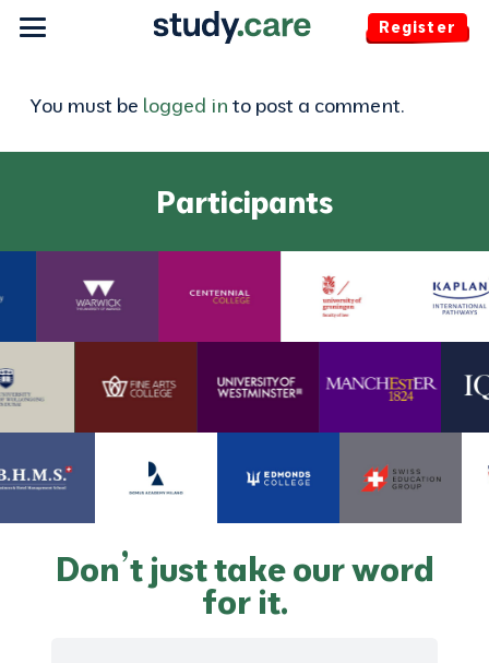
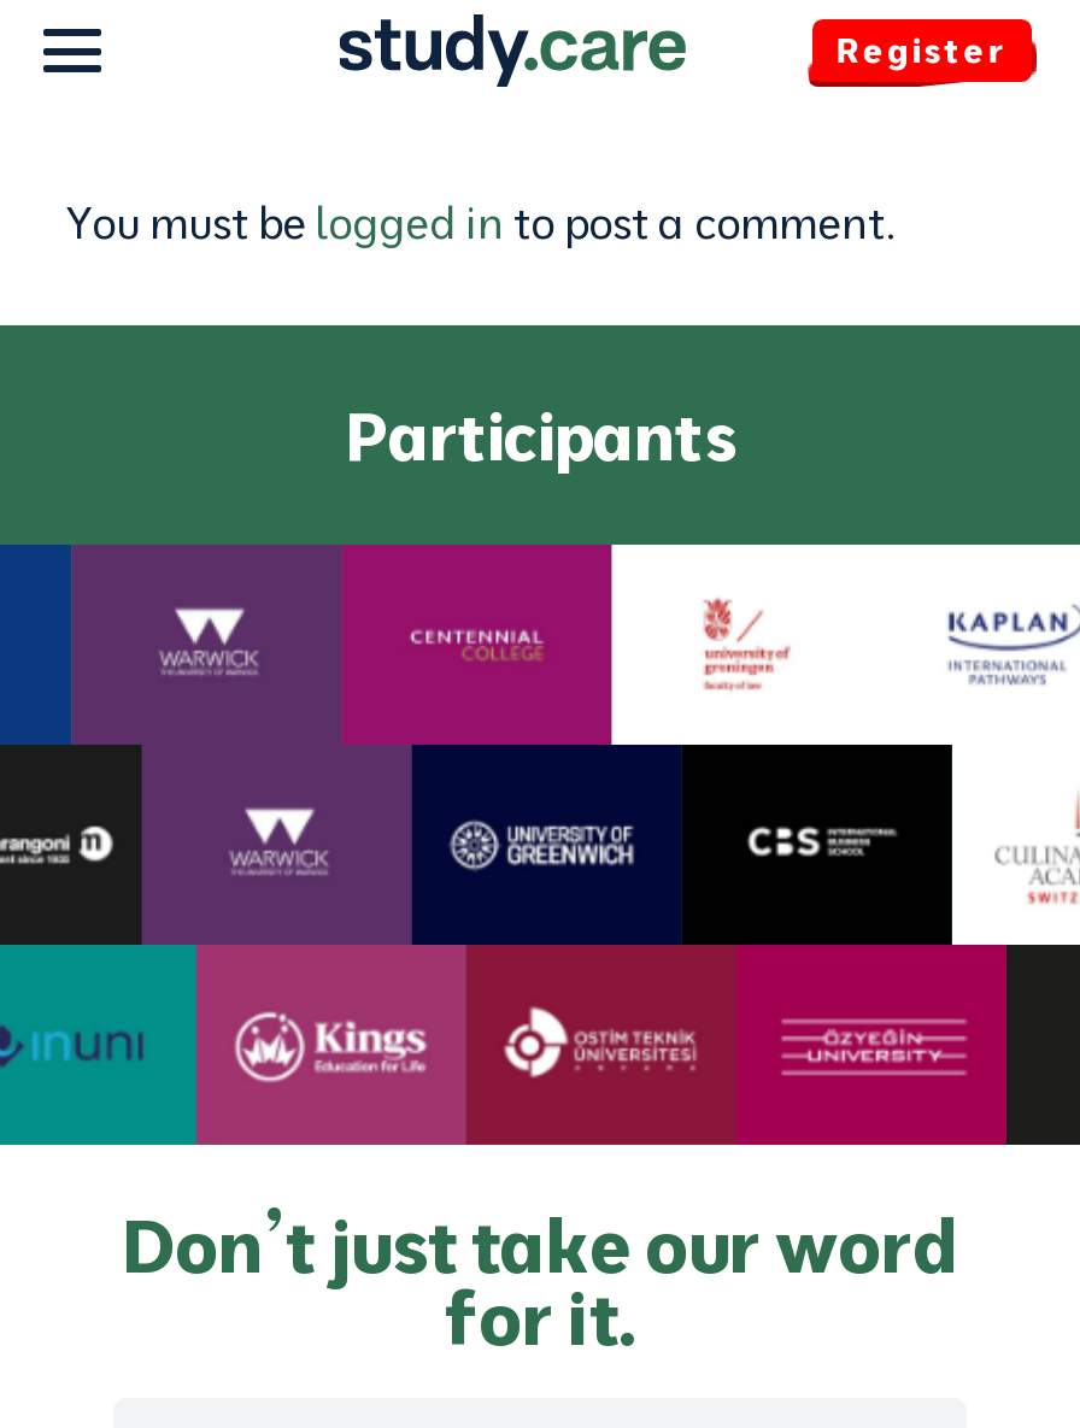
- [image]
+ [image]
